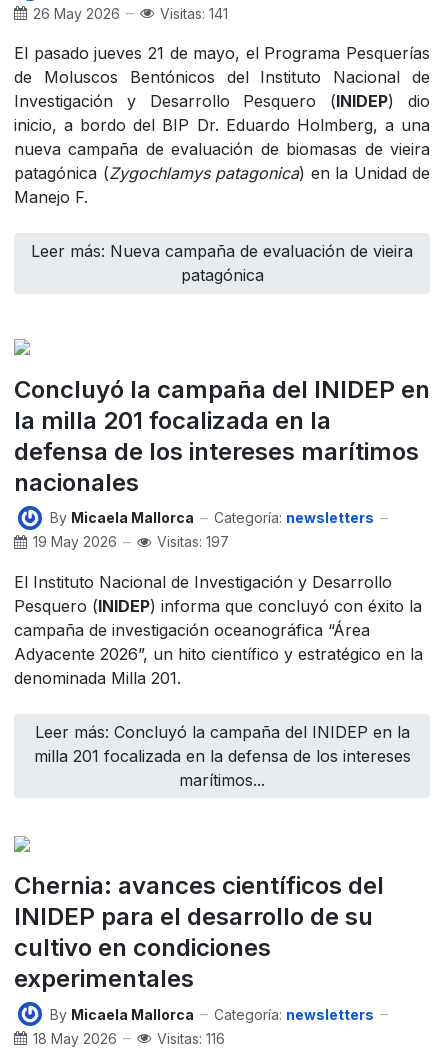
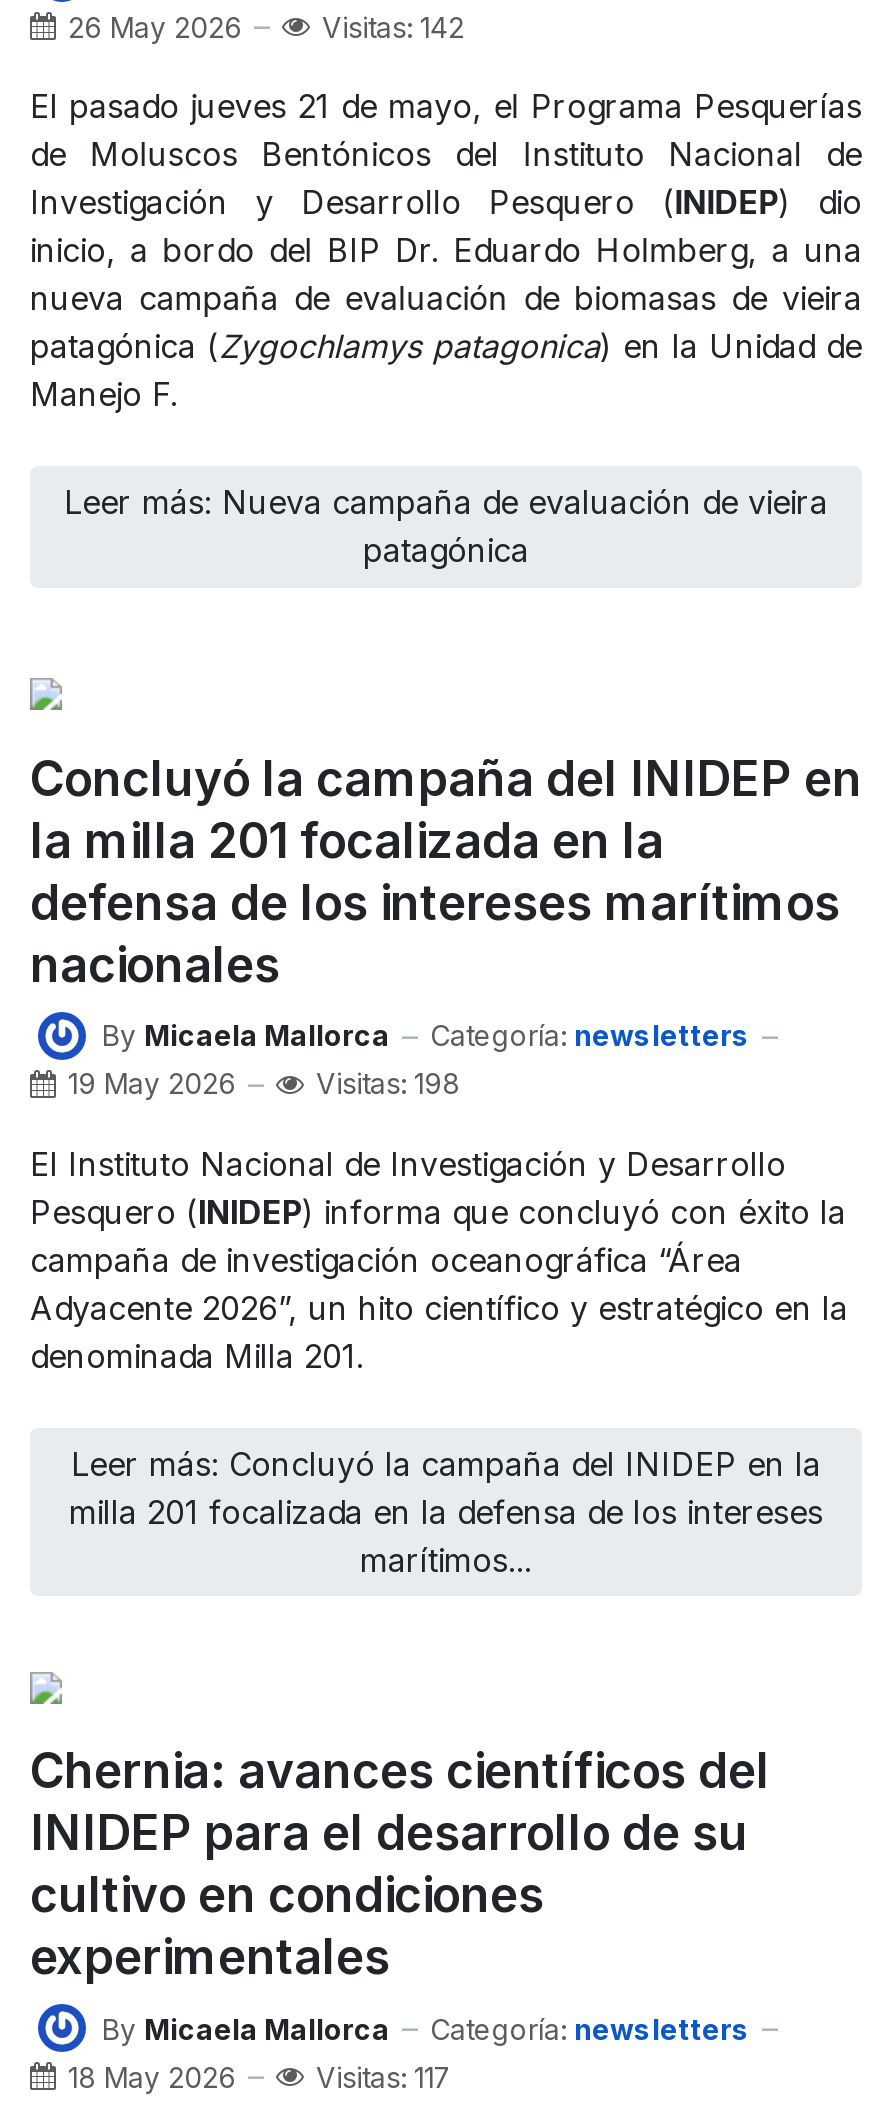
- Visitas: 141
+ Visitas: 142

- Visitas: 197
+ Visitas: 198

- Visitas: 116
+ Visitas: 117
